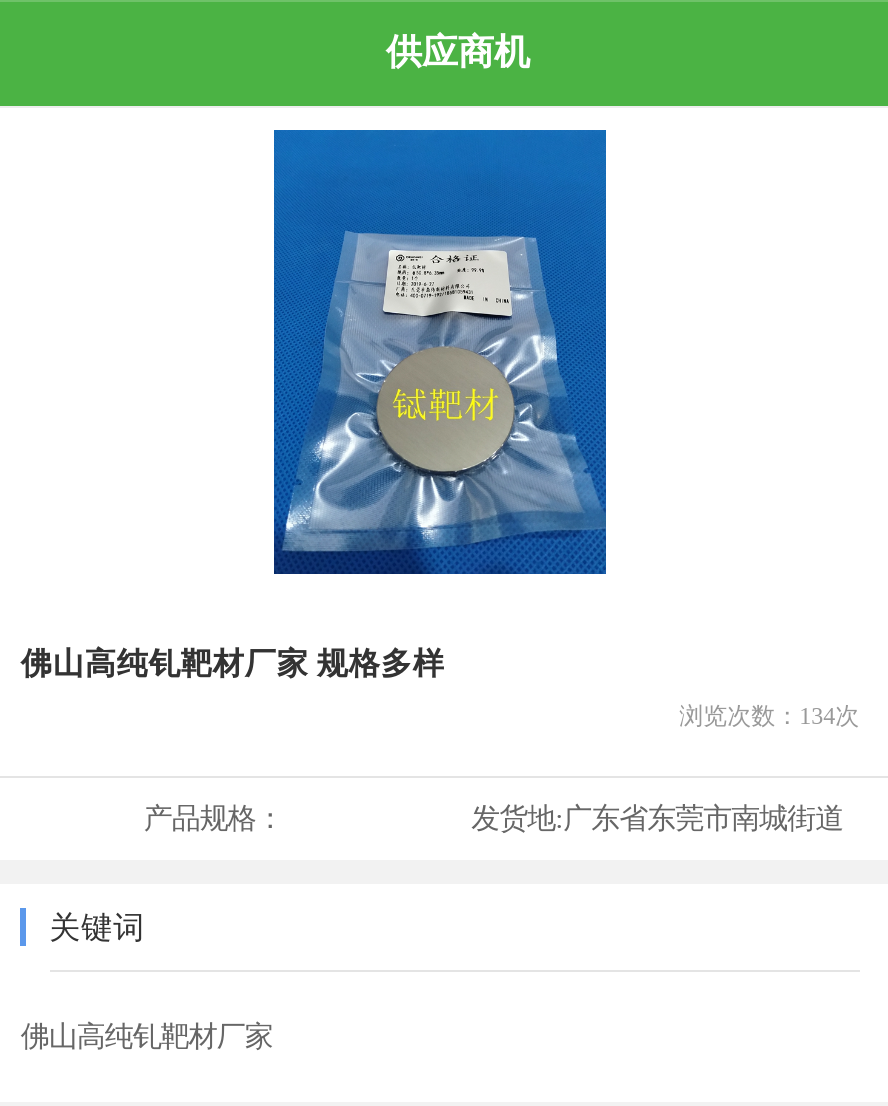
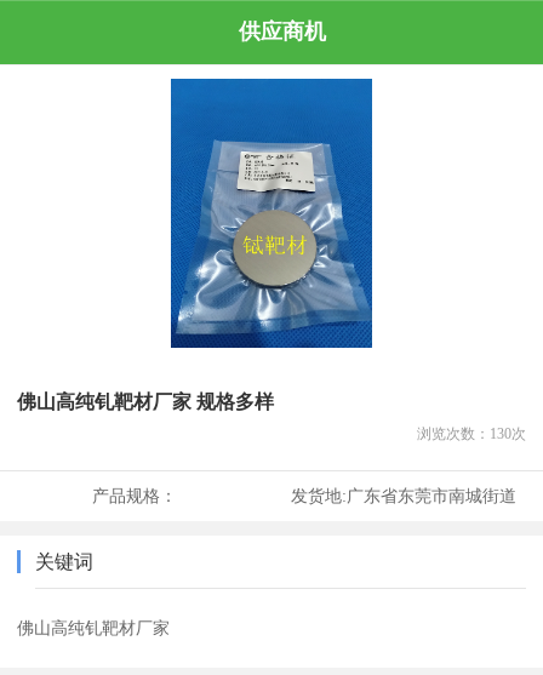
- 浏览次数：134次
+ 浏览次数：130次
